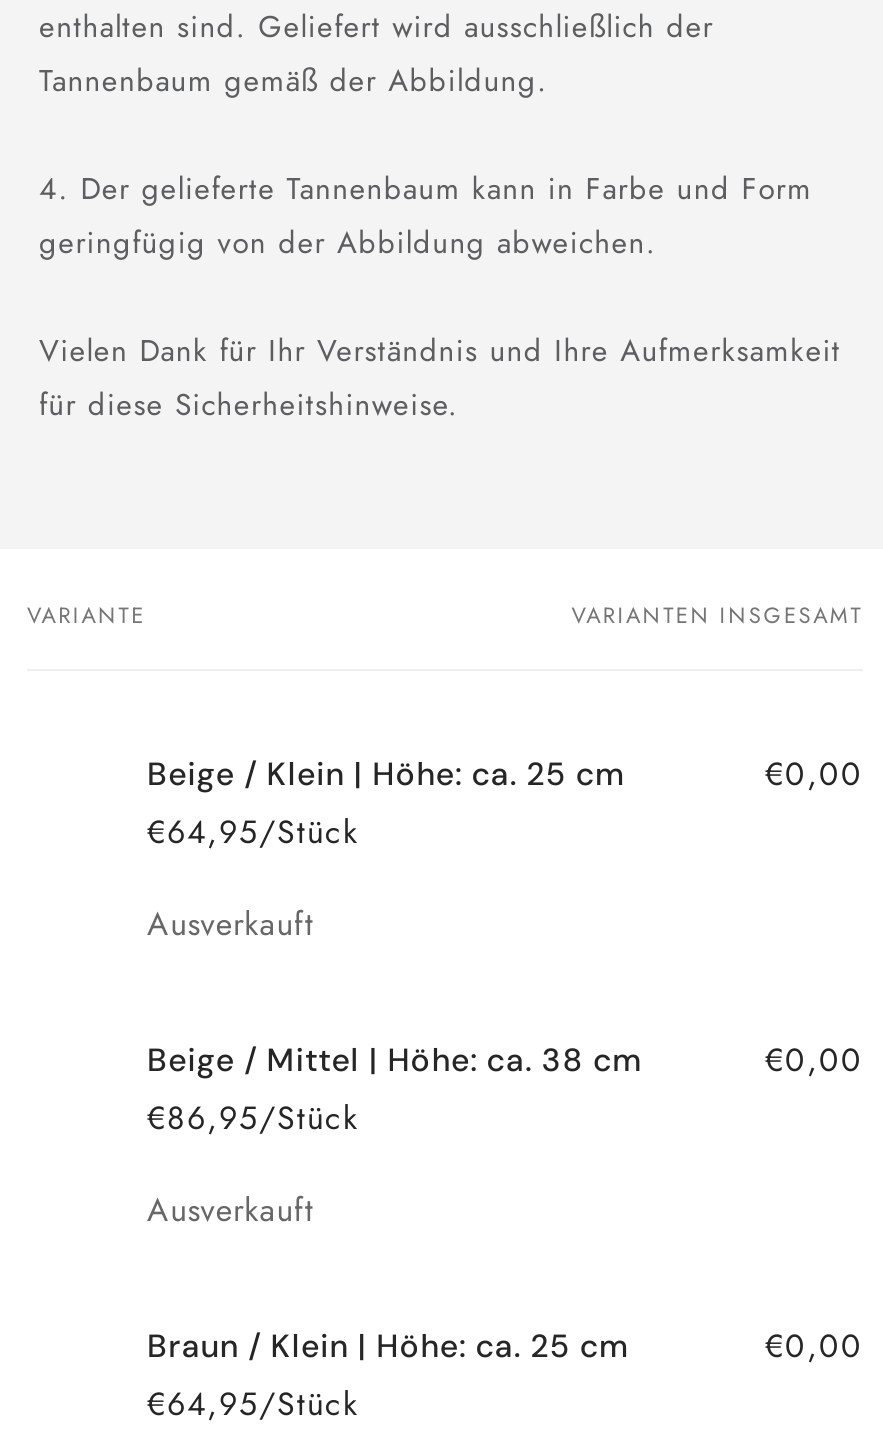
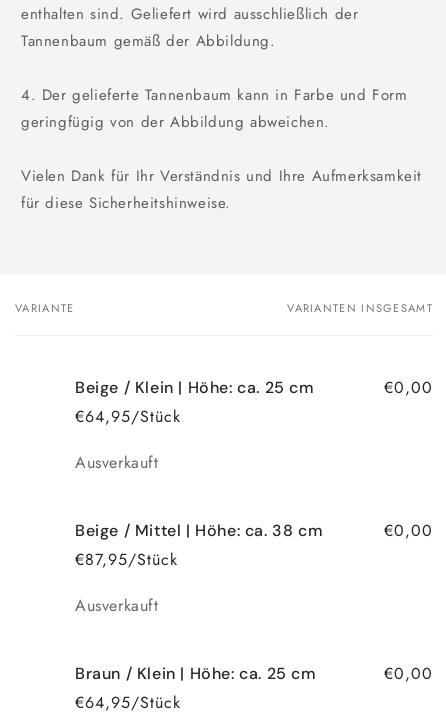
- €86,95/Stück
+ €87,95/Stück
